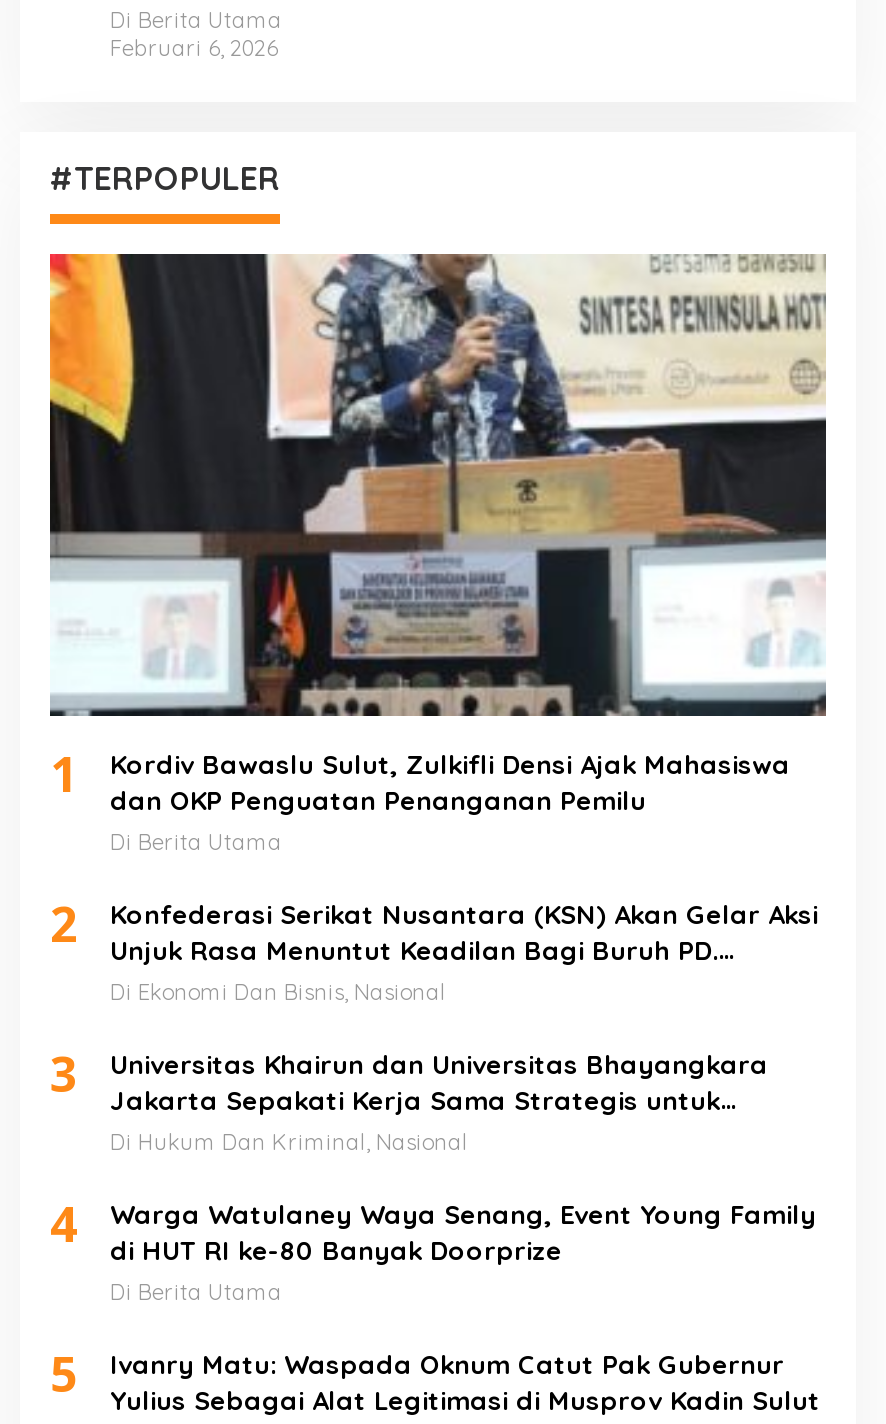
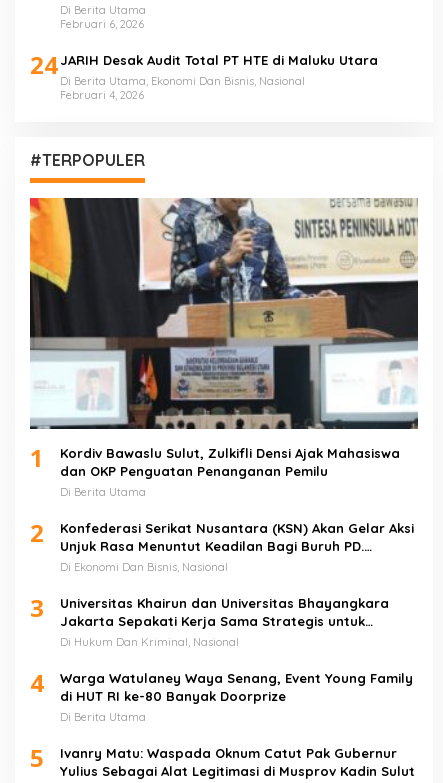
+ 24 JARIH Desak Audit Total PT HTE di Maluku Utara
+ Di Berita Utama, Ekonomi Dan Bisnis, Nasional
+ Februari 4, 2026
